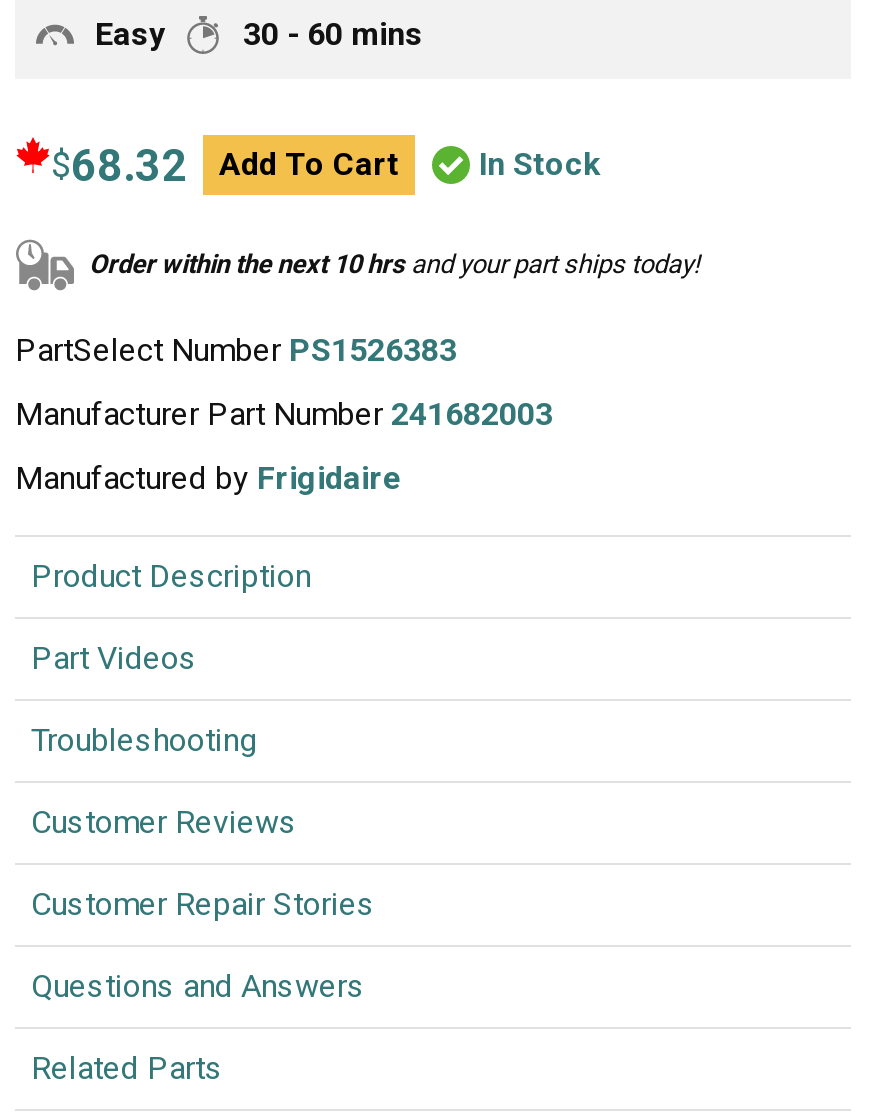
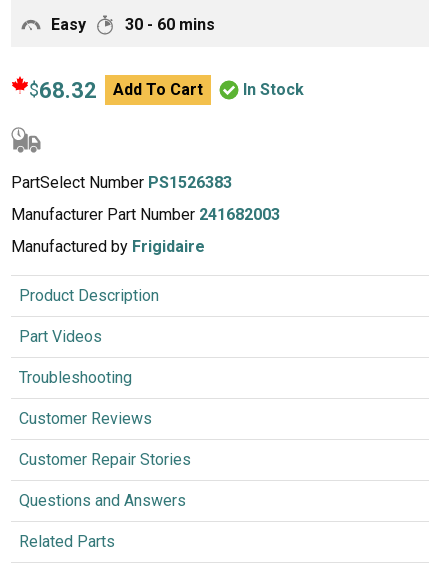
- Order within the next 10 hrs and your part ships today!
